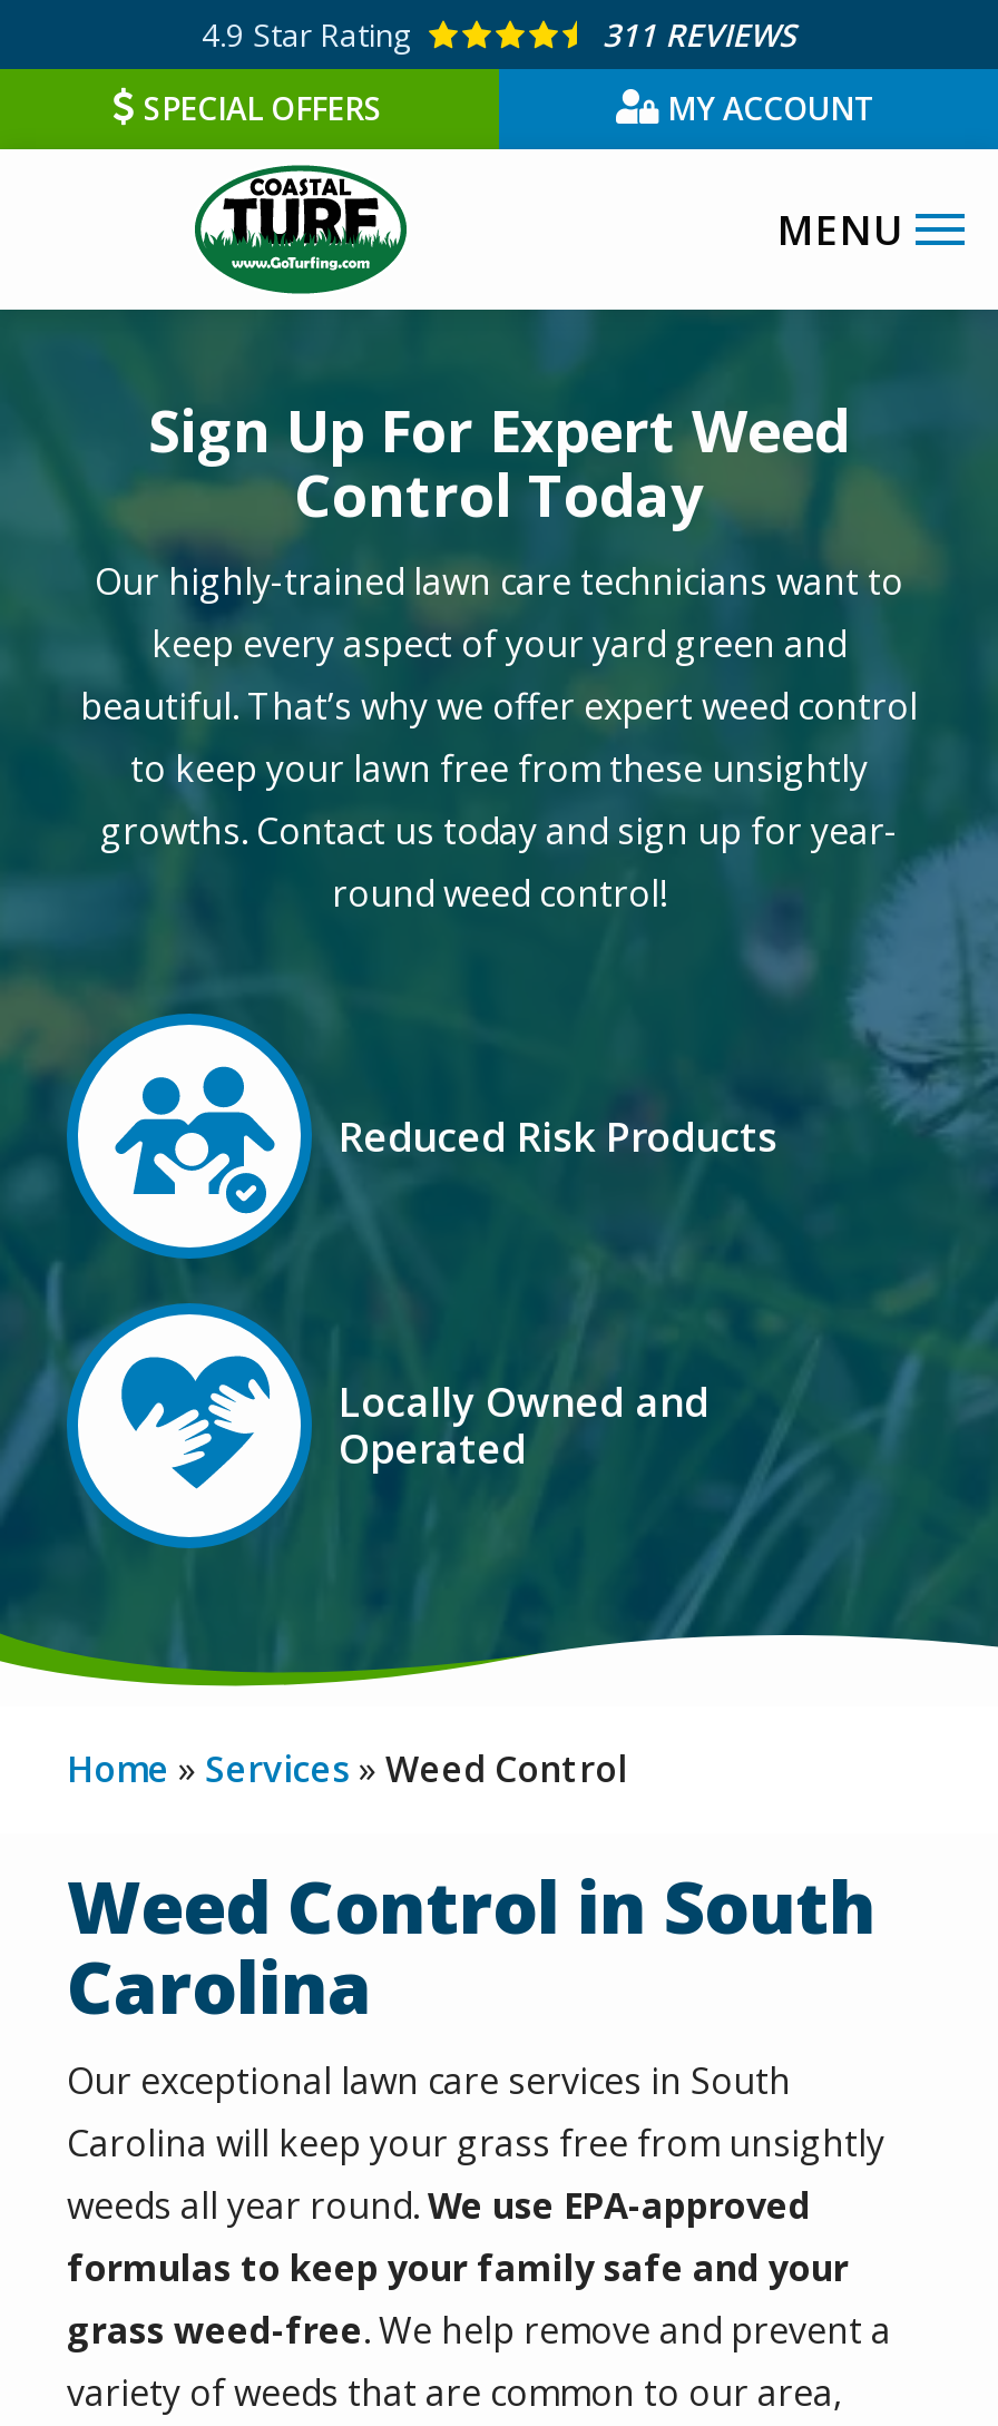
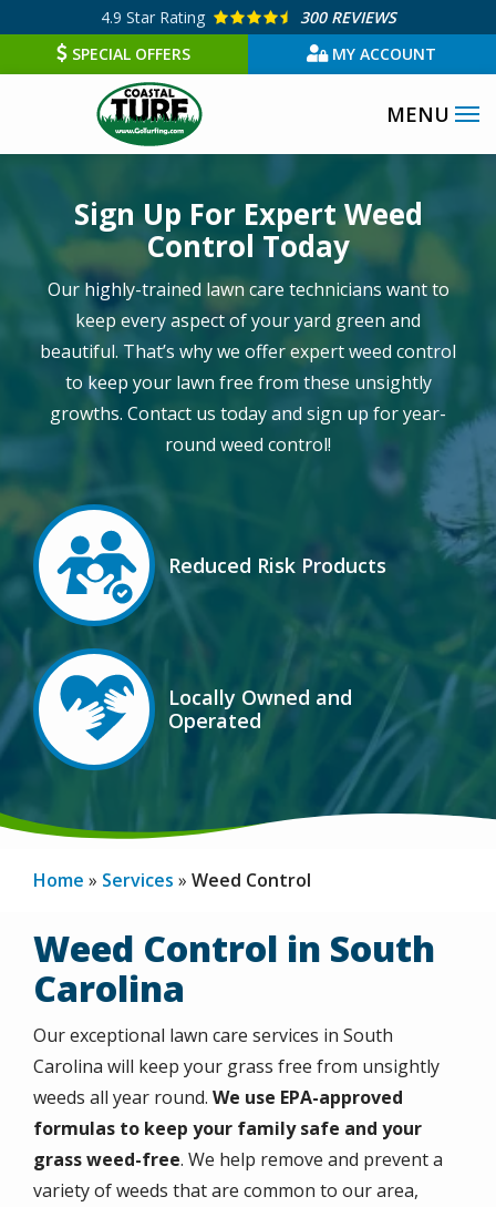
- 311 REVIEWS
+ 300 REVIEWS
